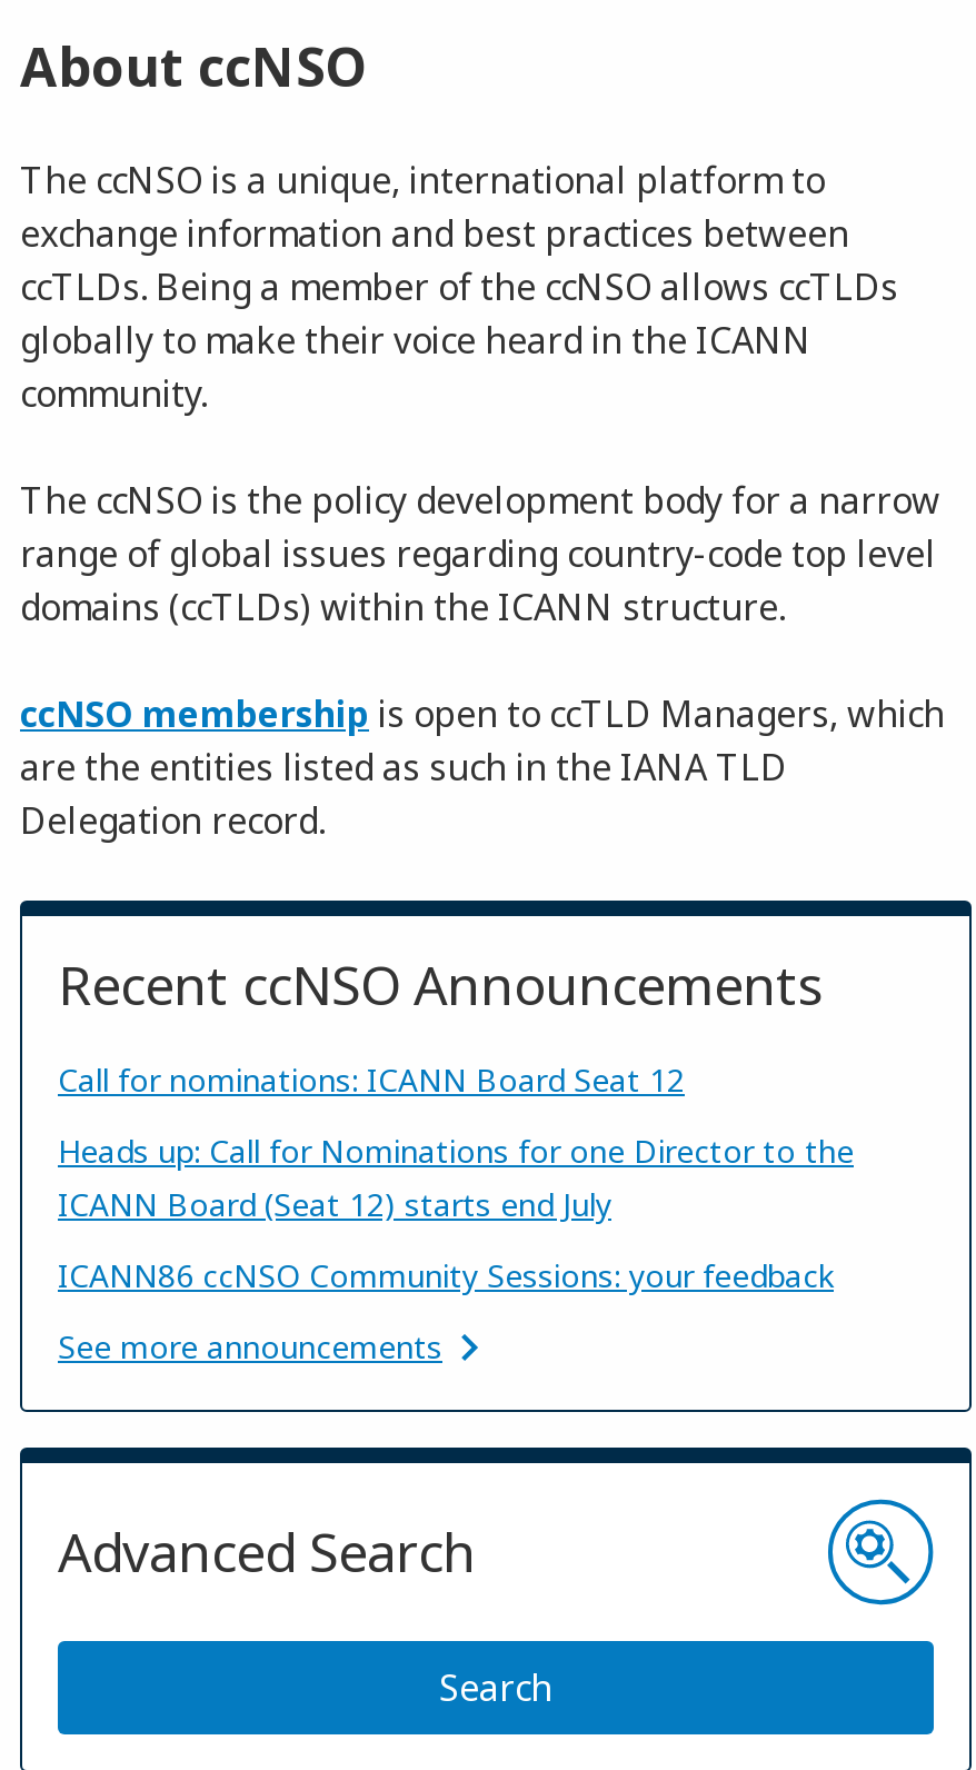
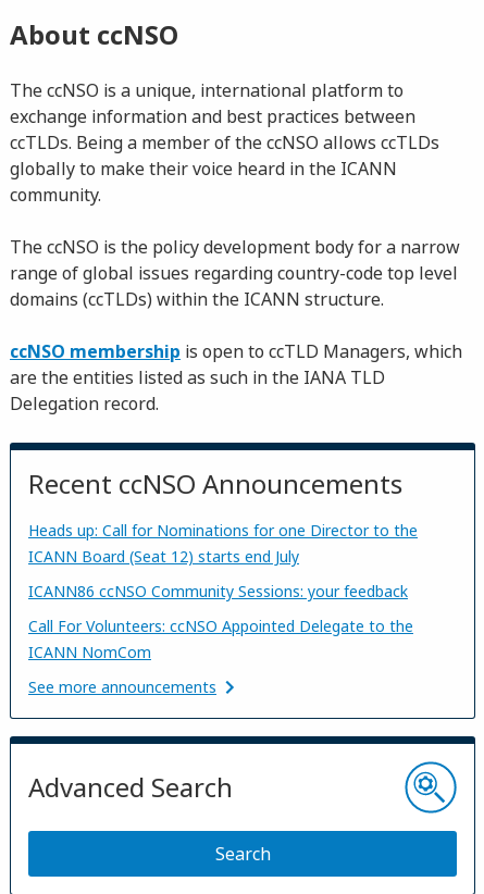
- Call for nominations: ICANN Board Seat 12

moved up: Heads up: Call for Nominations for one Director to the | ICANN Board (Seat 12) starts end July | ICANN86 ccNSO Community Sessions: your feedback

+ Call For Volunteers: ccNSO Appointed Delegate to the
+ ICANN NomCom
